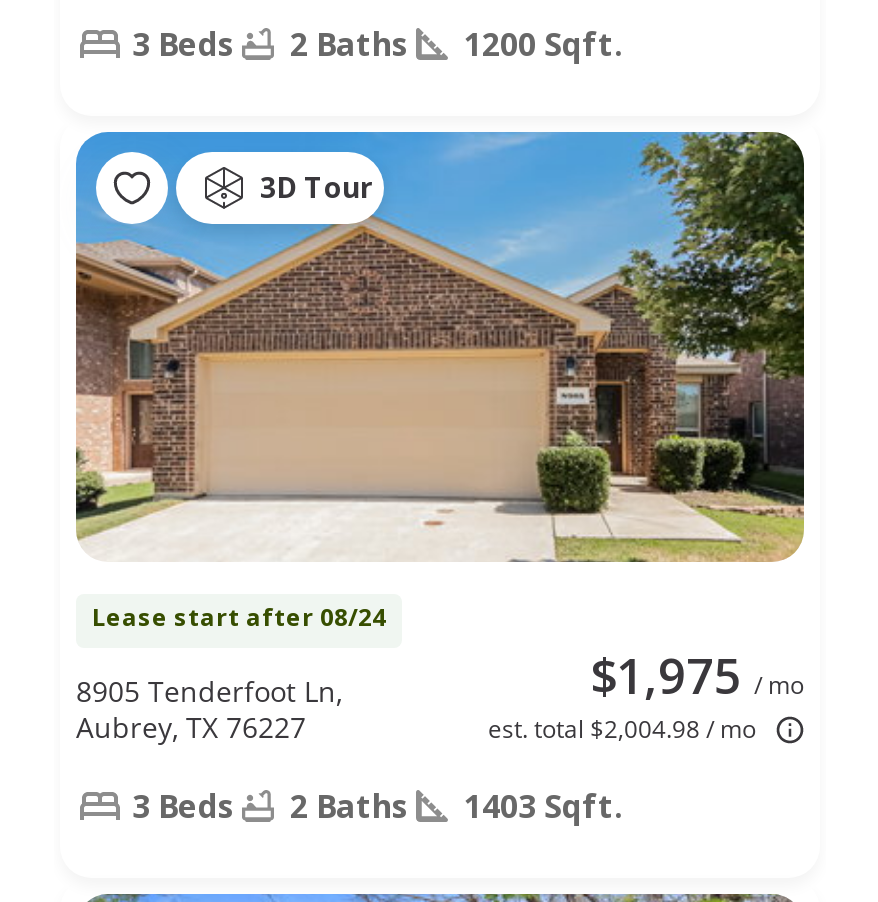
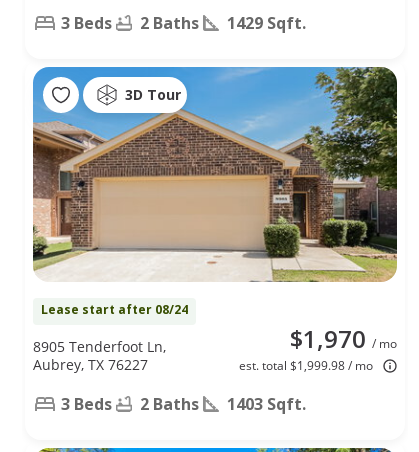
- 3 Beds 2 Baths 1200 Sqft.
+ 3 Beds 2 Baths 1429 Sqft.

- $1,975 / mo
+ $1,970 / mo

- est. total $2,004.98 / mo
+ est. total $1,999.98 / mo
